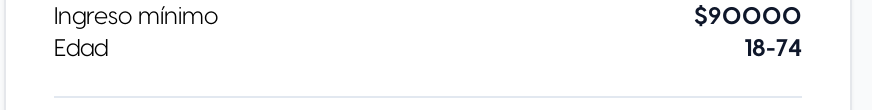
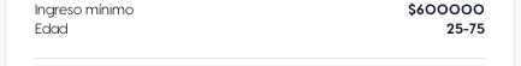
- $90000
+ $600000

- 18-74
+ 25-75
